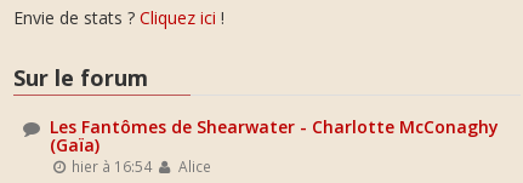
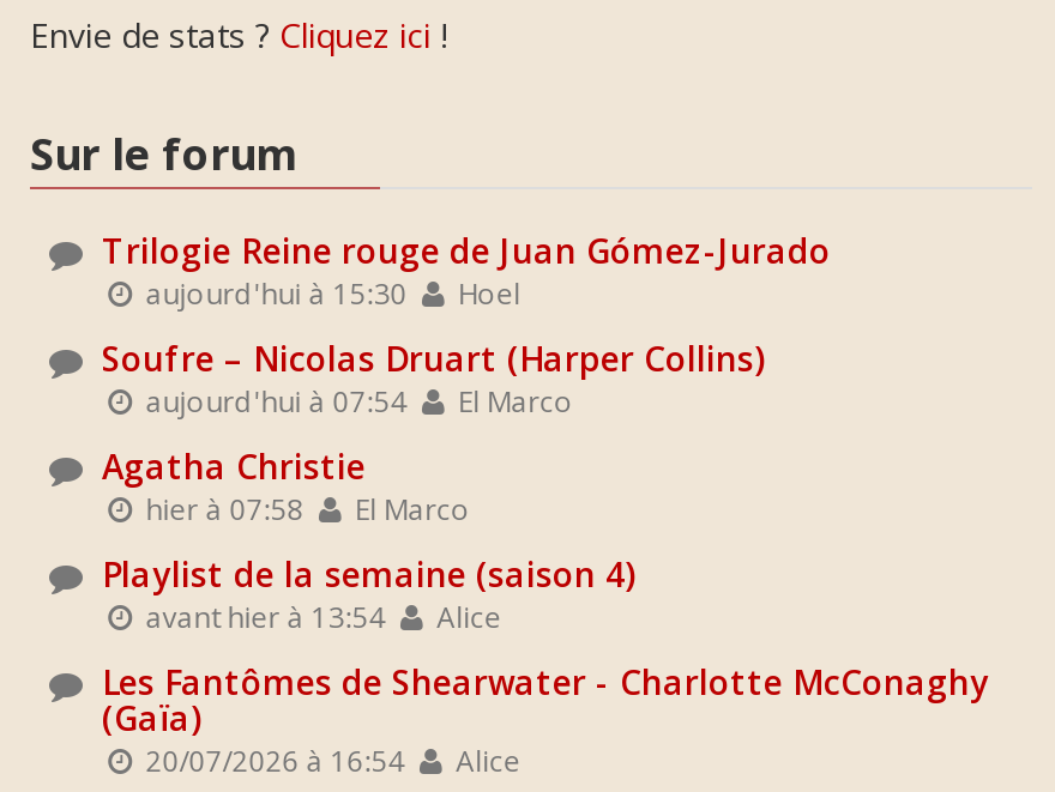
+ Trilogie Reine rouge de Juan Gómez-Jurado
+ aujourd'hui à 15:30
+ Hoel
+ Soufre – Nicolas Druart (Harper Collins)
+ aujourd'hui à 07:54
+ El Marco
+ Agatha Christie
+ hier à 07:58
+ El Marco
+ Playlist de la semaine (saison 4)
+ avant hier à 13:54
+ Alice

- hier à 16:54 Alice
+ 20/07/2026 à 16:54 Alice
